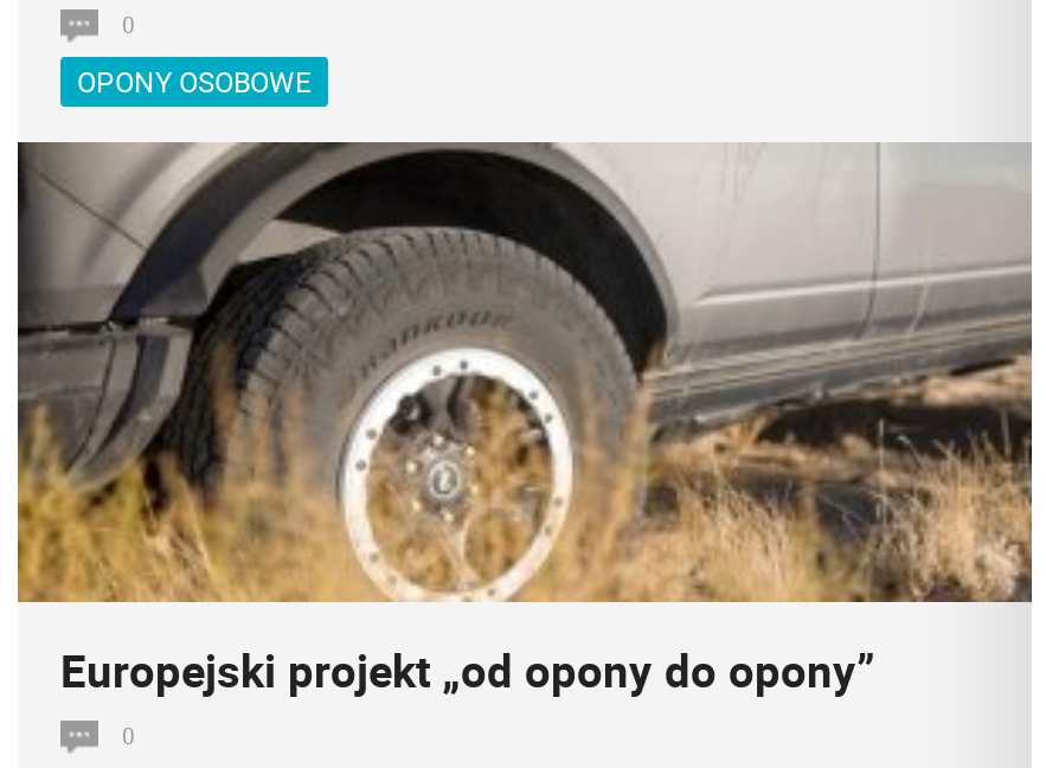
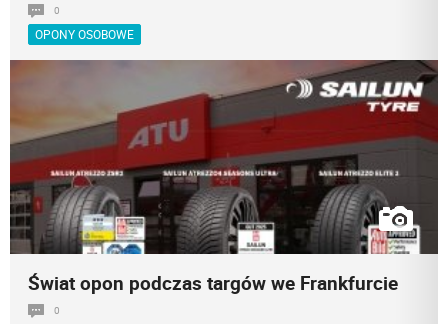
- [image]
- Europejski projekt „od opony do opony”
+ [image]
+ Świat opon podczas targów we Frankfurcie
